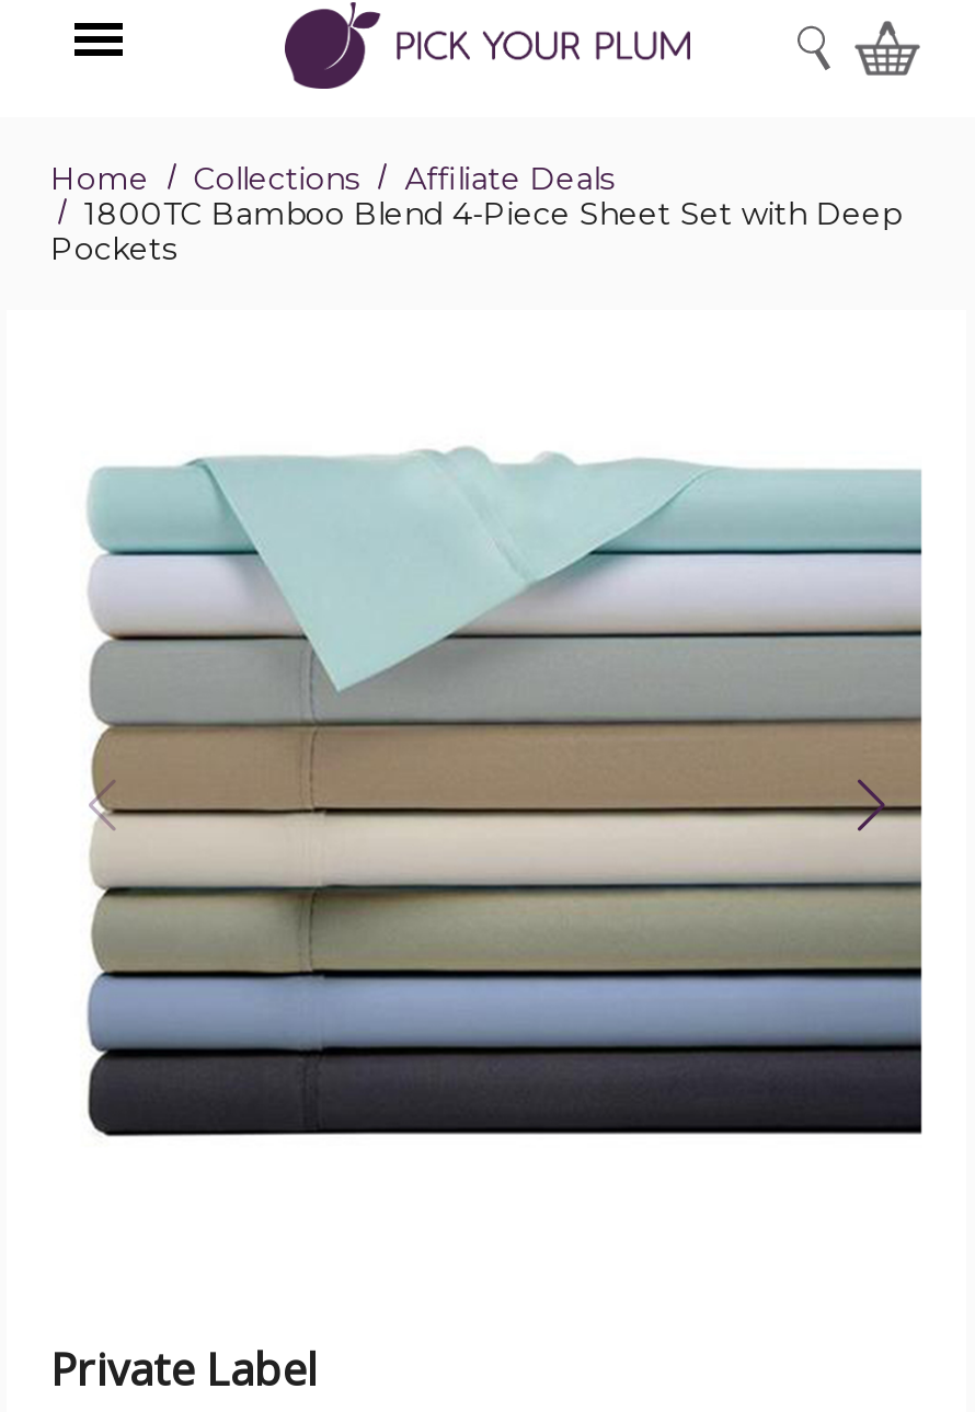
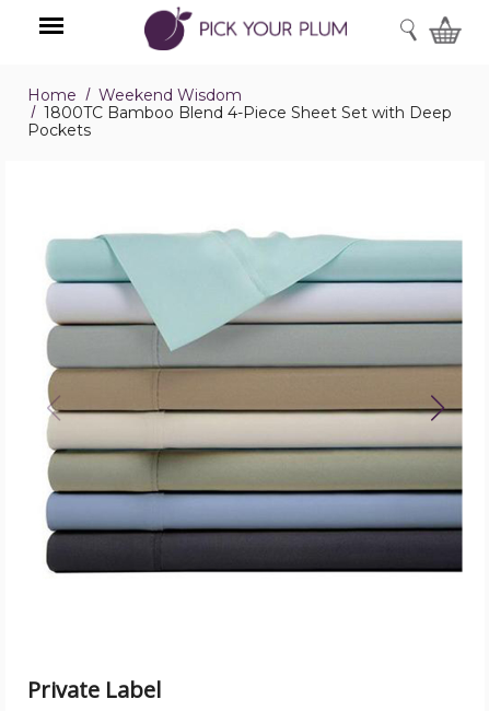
- Collections
- Affiliate Deals
+ Weekend Wisdom
